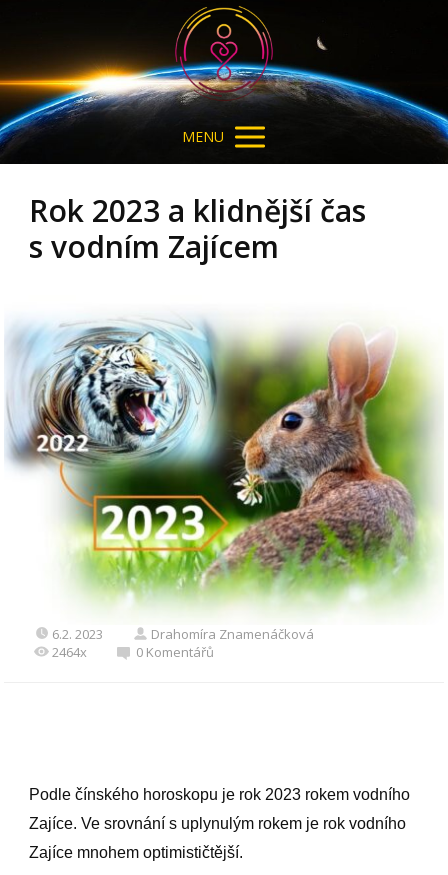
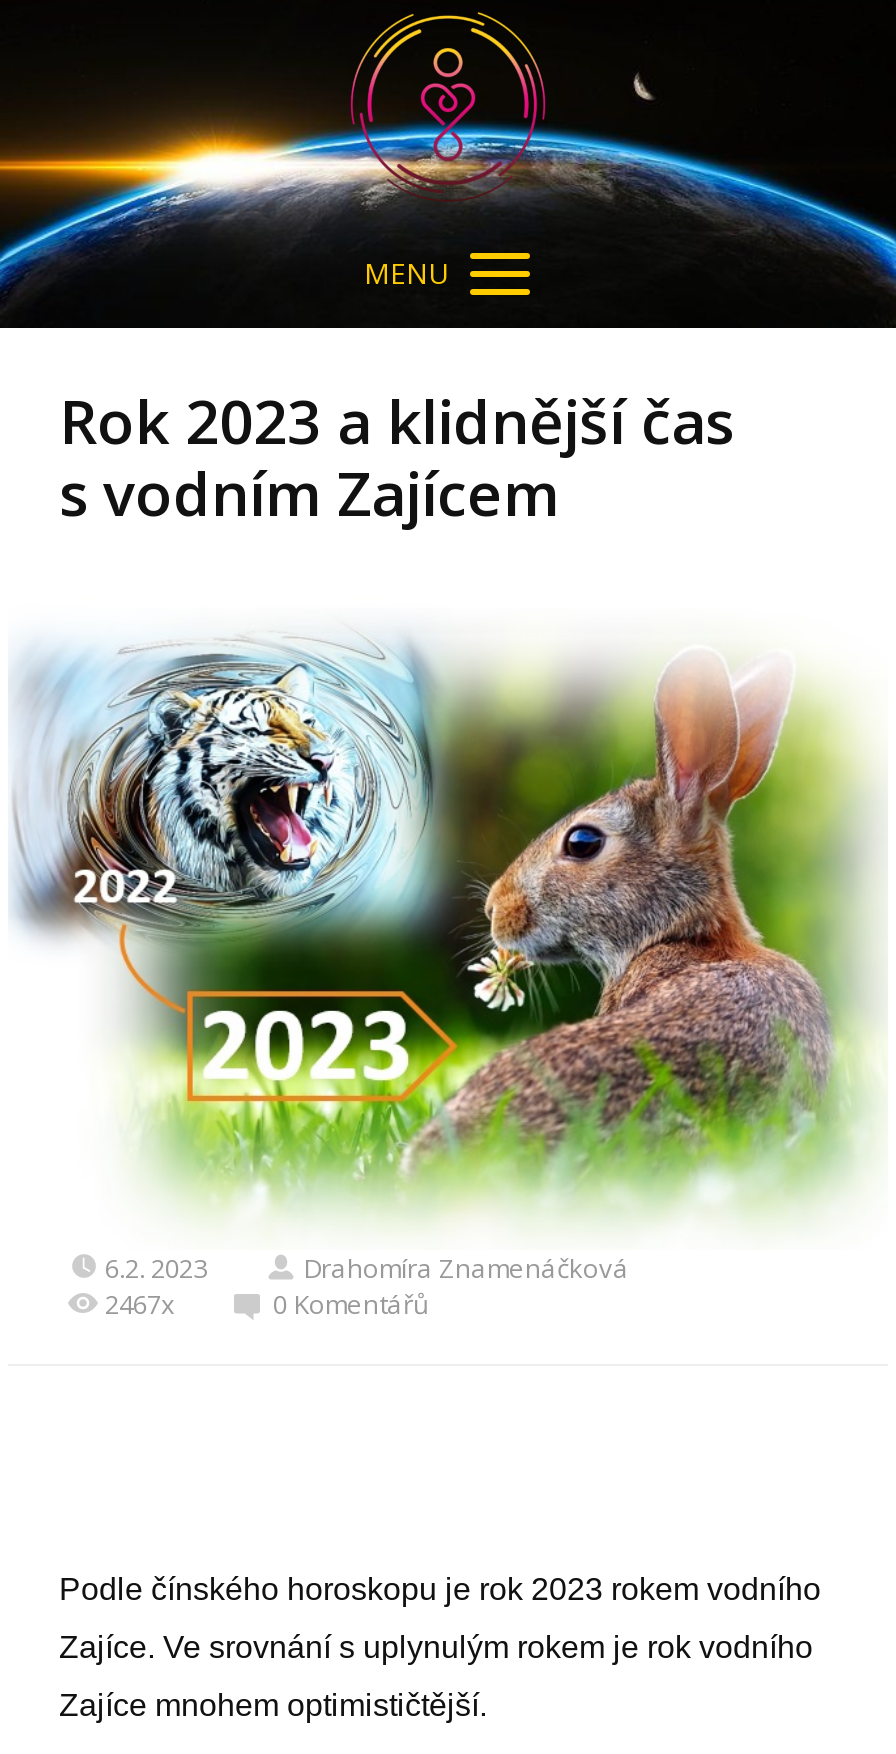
- 2464x
+ 2467x
